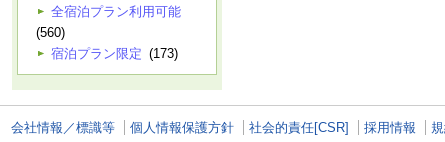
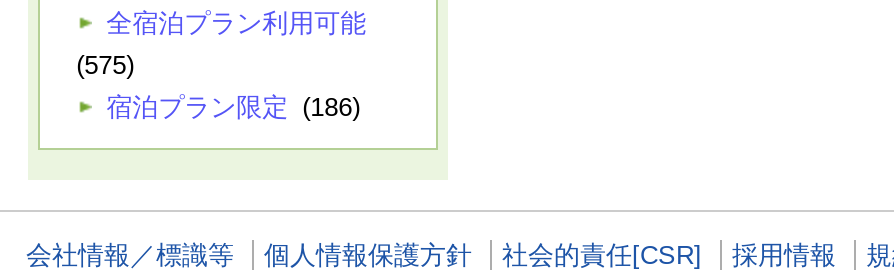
- (560)
+ (575)

- 宿泊プラン限定 (173)
+ 宿泊プラン限定 (186)
